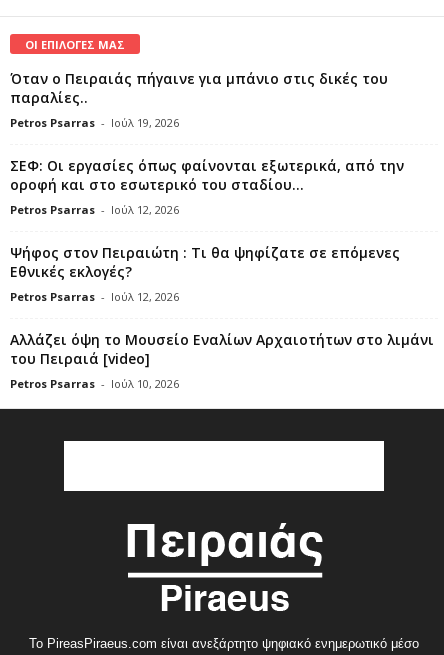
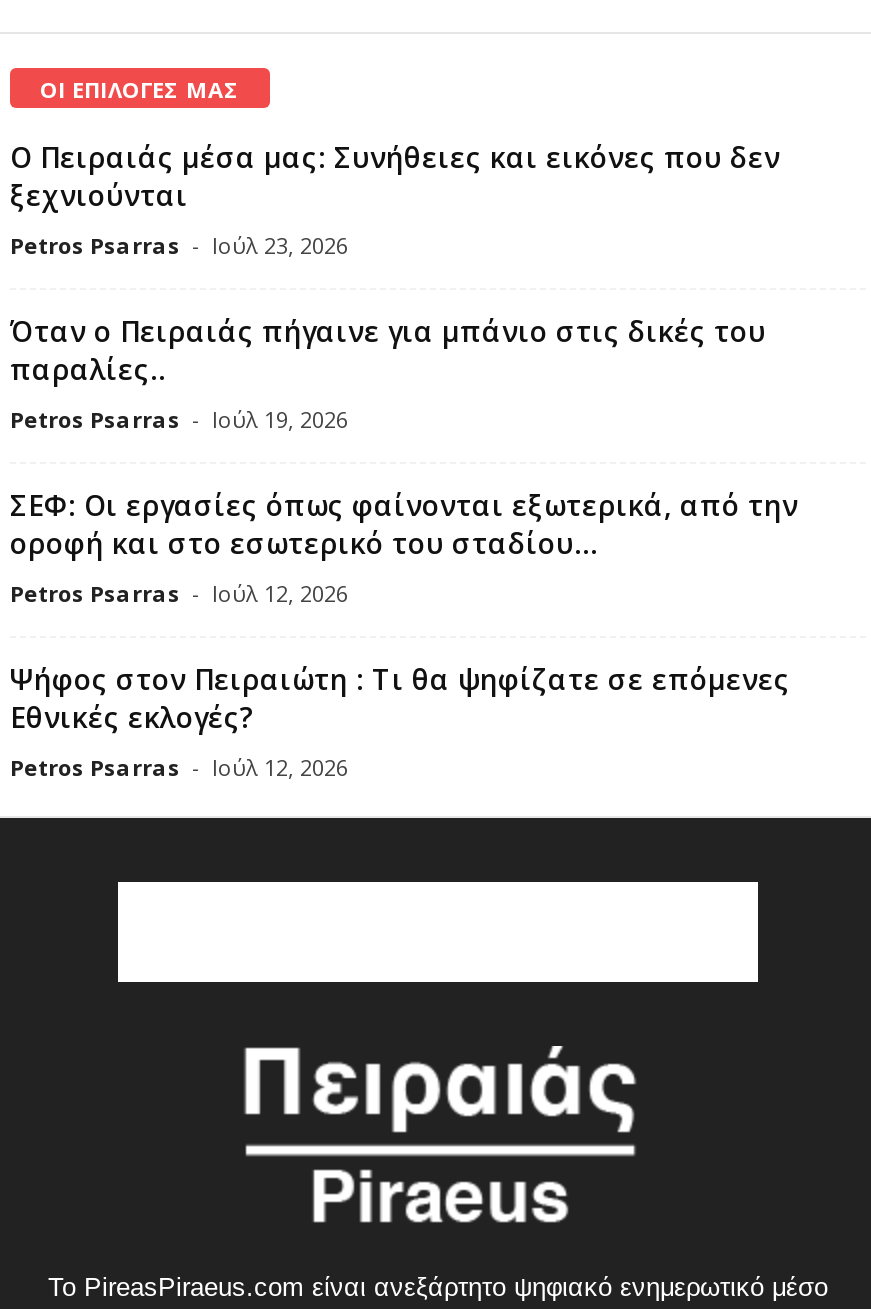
+ Ο Πειραιάς μέσα μας: Συνήθειες και εικόνες που δεν
+ ξεχνιούνται
+ Petros Psarras - Ιούλ 23, 2026

moved down: Όταν ο Πειραιάς πήγαινε για μπάνιο στις δικές του | παραλίες.. | Petros Psarras - Ιούλ 19, 2026 | ... | Εθνικές εκλογές? | Petros Psarras - Ιούλ 12, 2026

- Αλλάζει όψη το Μουσείο Εναλίων Αρχαιοτήτων στο λιμάνι
- του Πειραιά [video]
- Petros Psarras - Ιούλ 10, 2026
